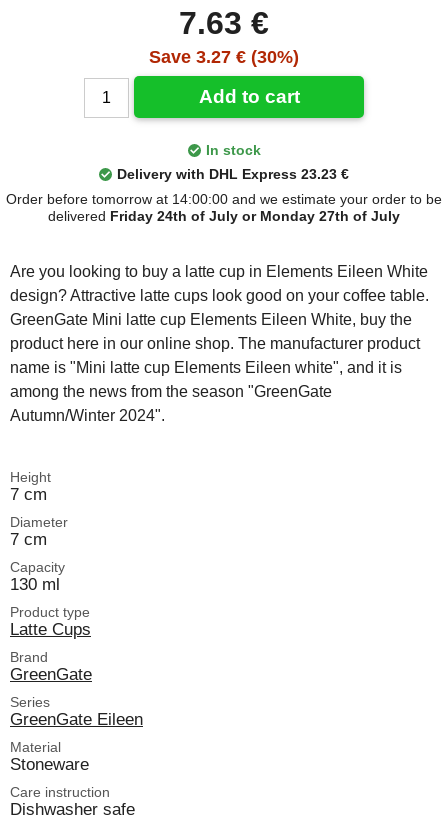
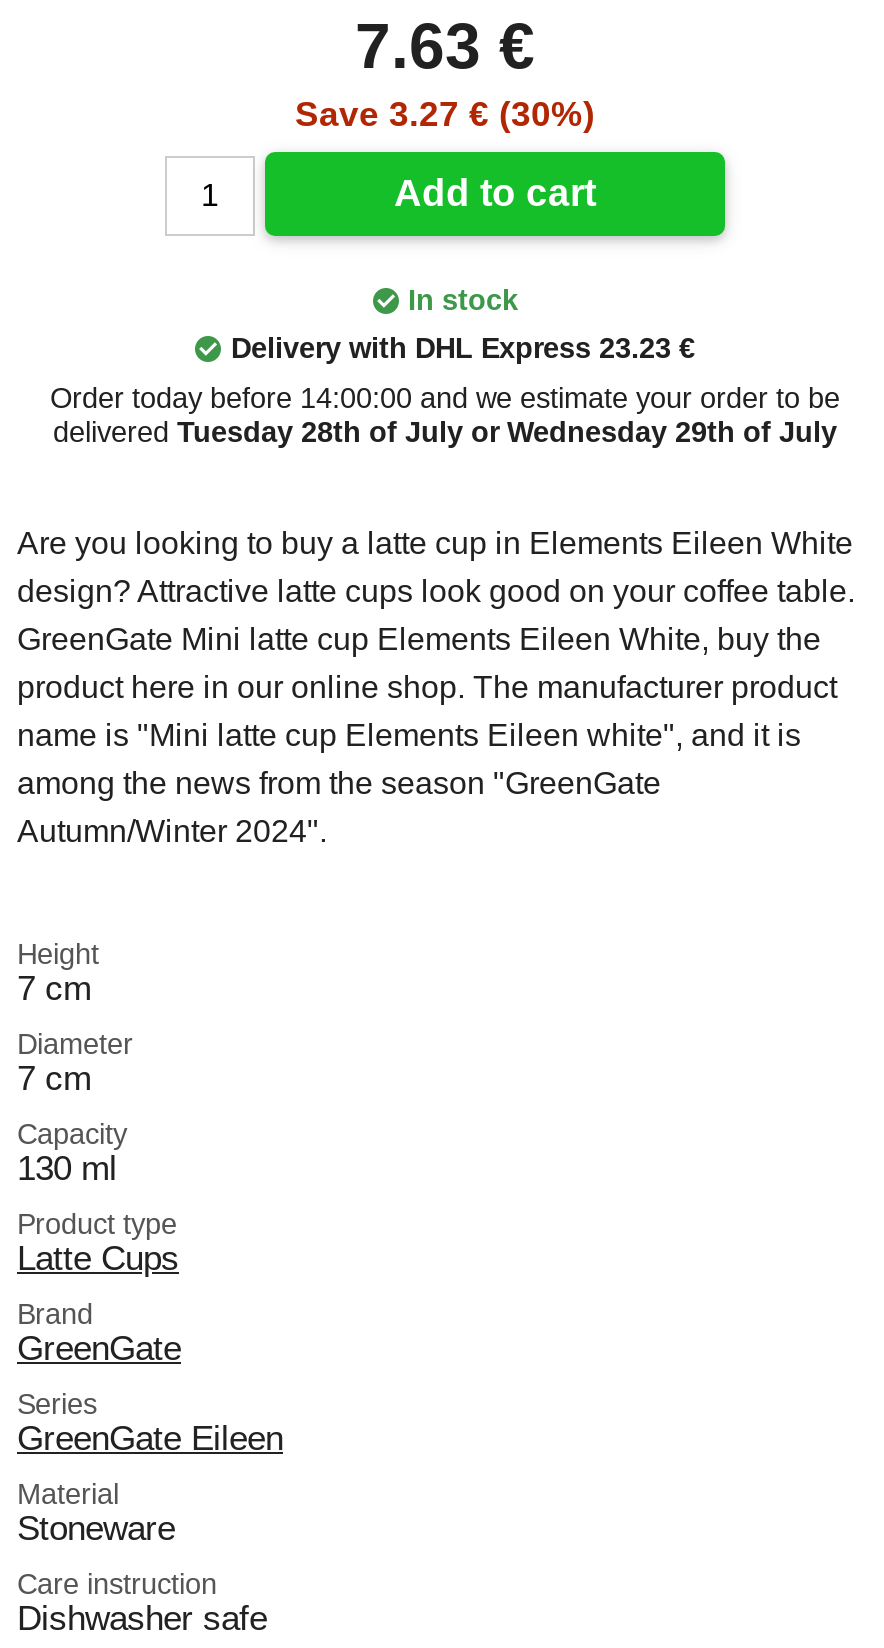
- Order before tomorrow at 14:00:00 and we estimate your order to be
- delivered Friday 24th of July or Monday 27th of July
+ Order today before 14:00:00 and we estimate your order to be
+ delivered Tuesday 28th of July or Wednesday 29th of July
